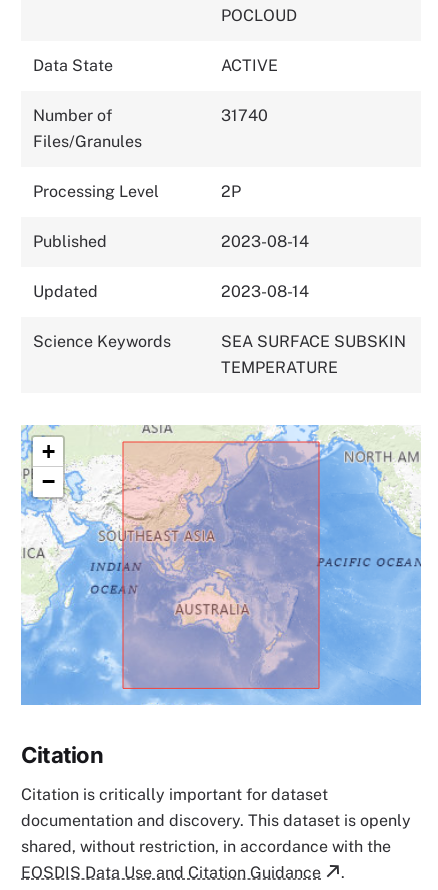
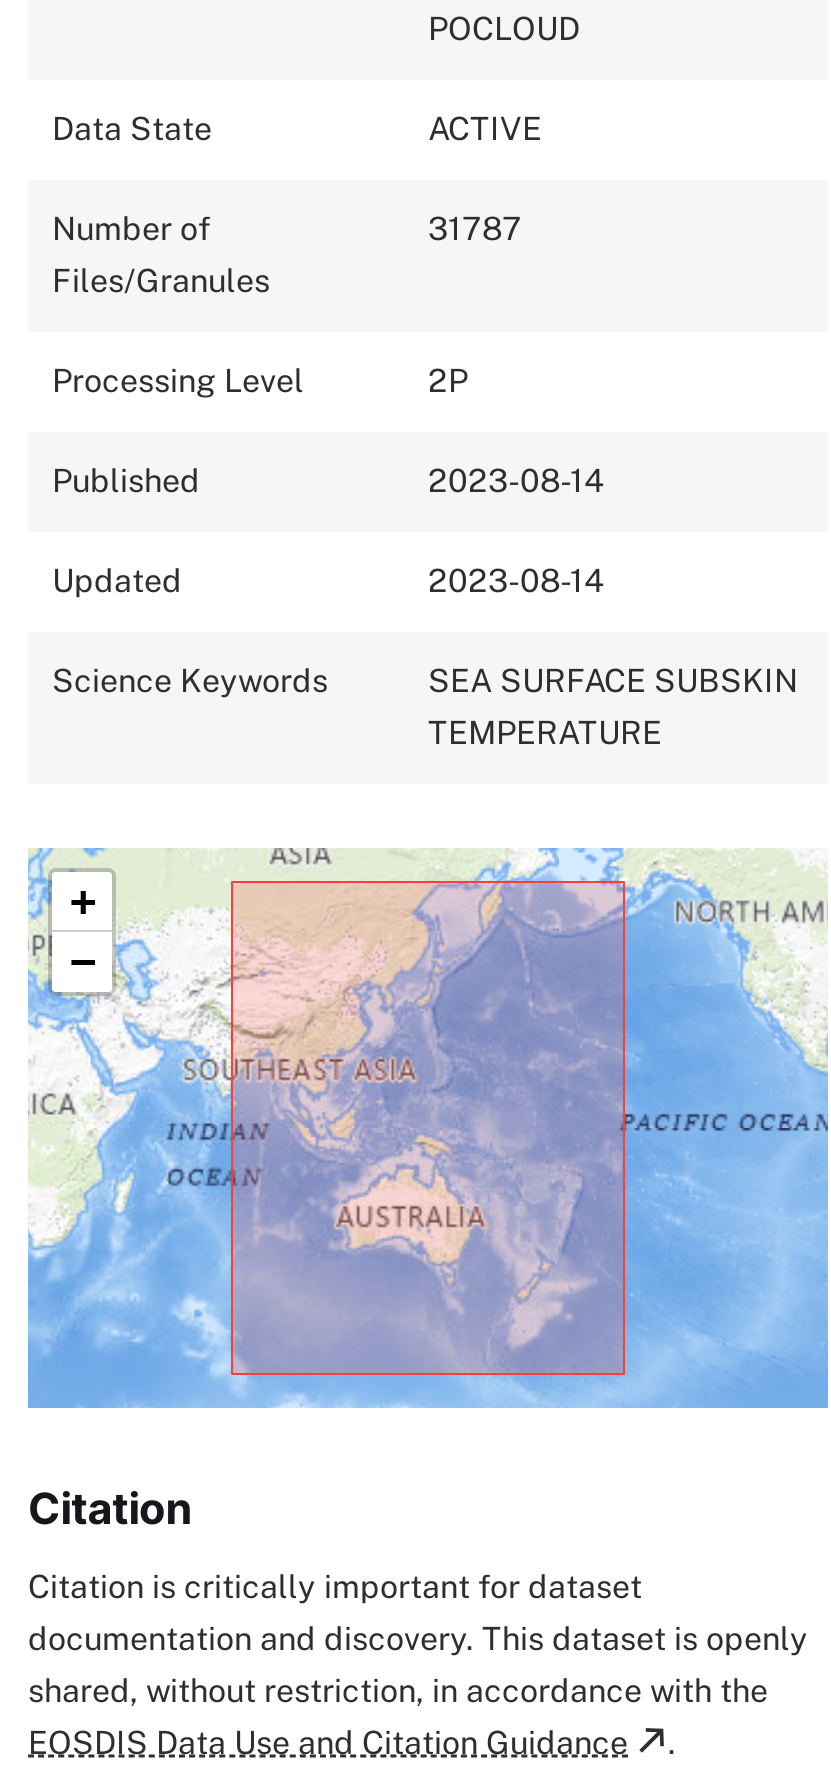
- 31740
+ 31787
